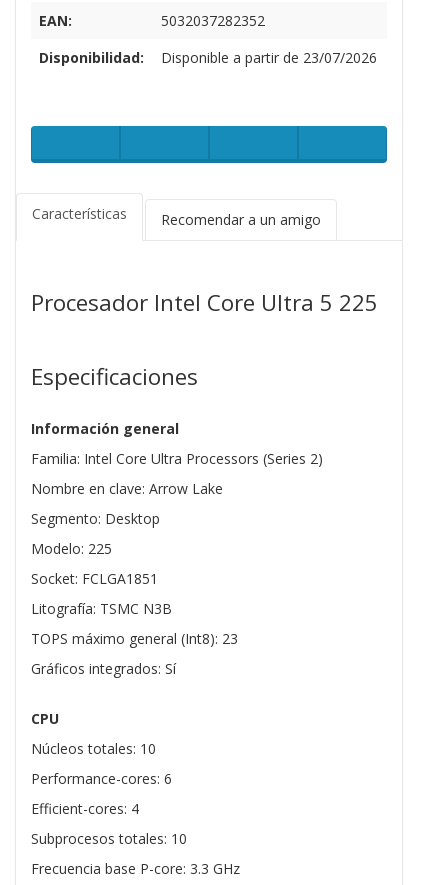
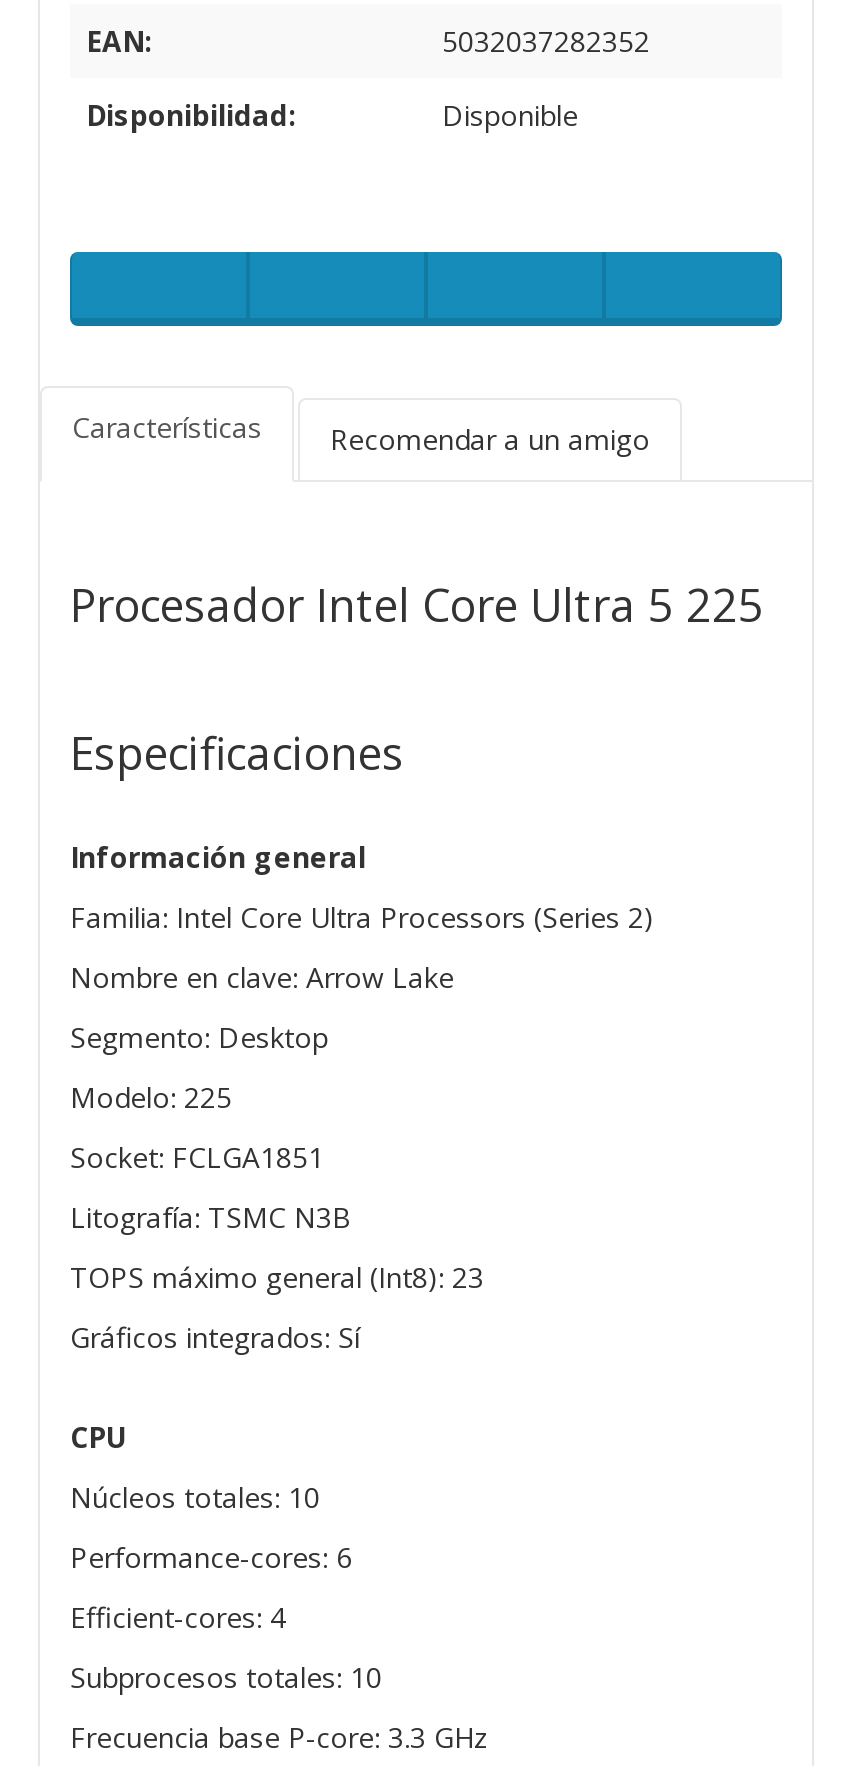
- Disponible a partir de 23/07/2026
+ Disponible
